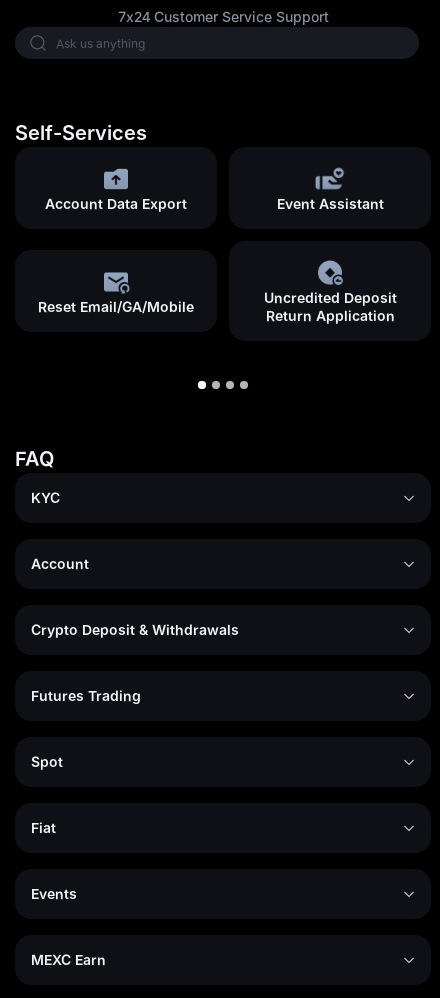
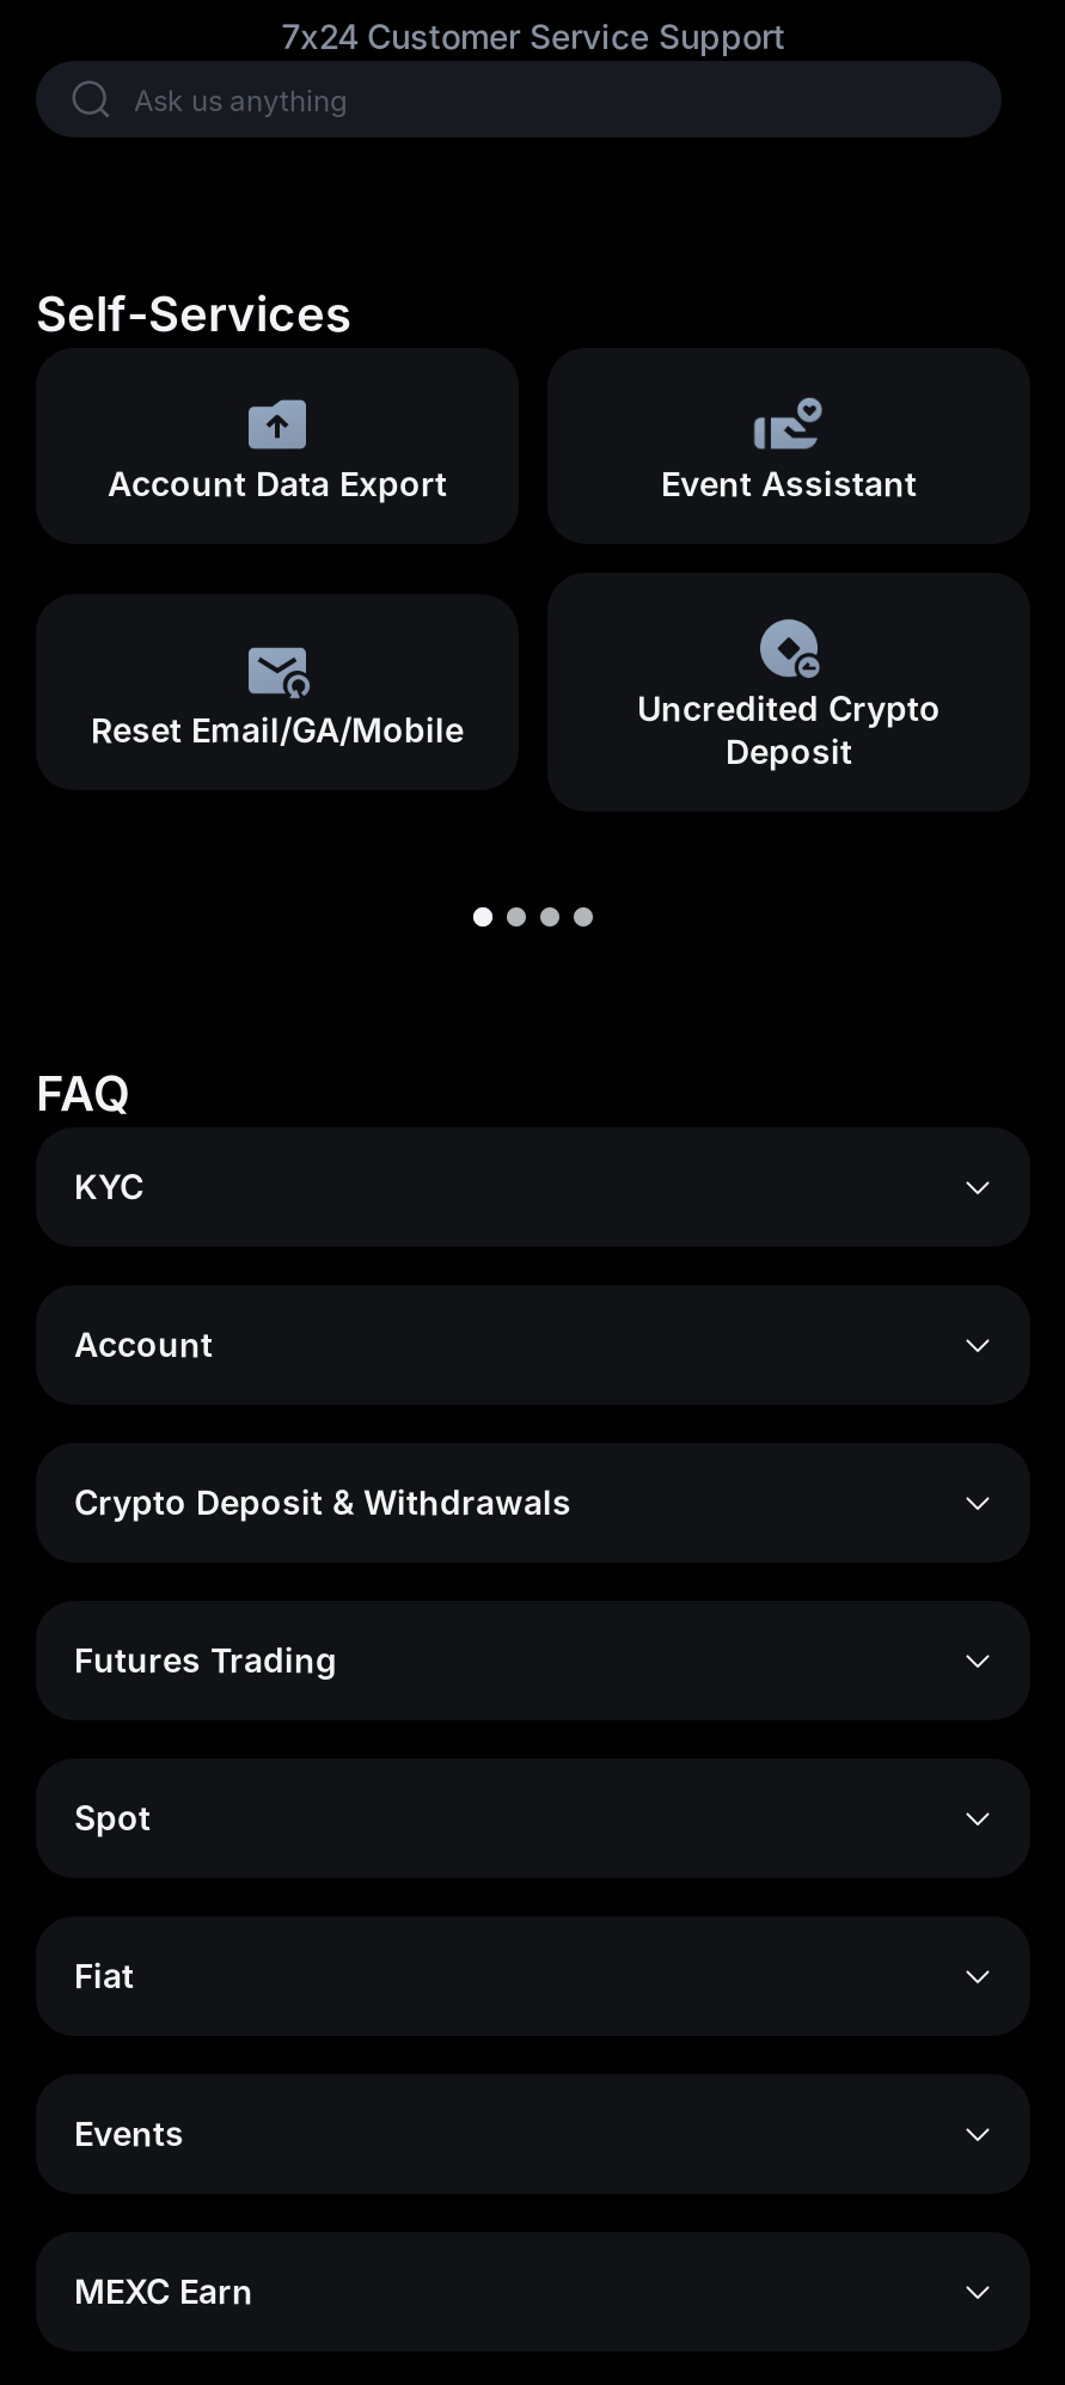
- Uncredited Deposit
- Return Application
+ Uncredited Crypto
+ Deposit
